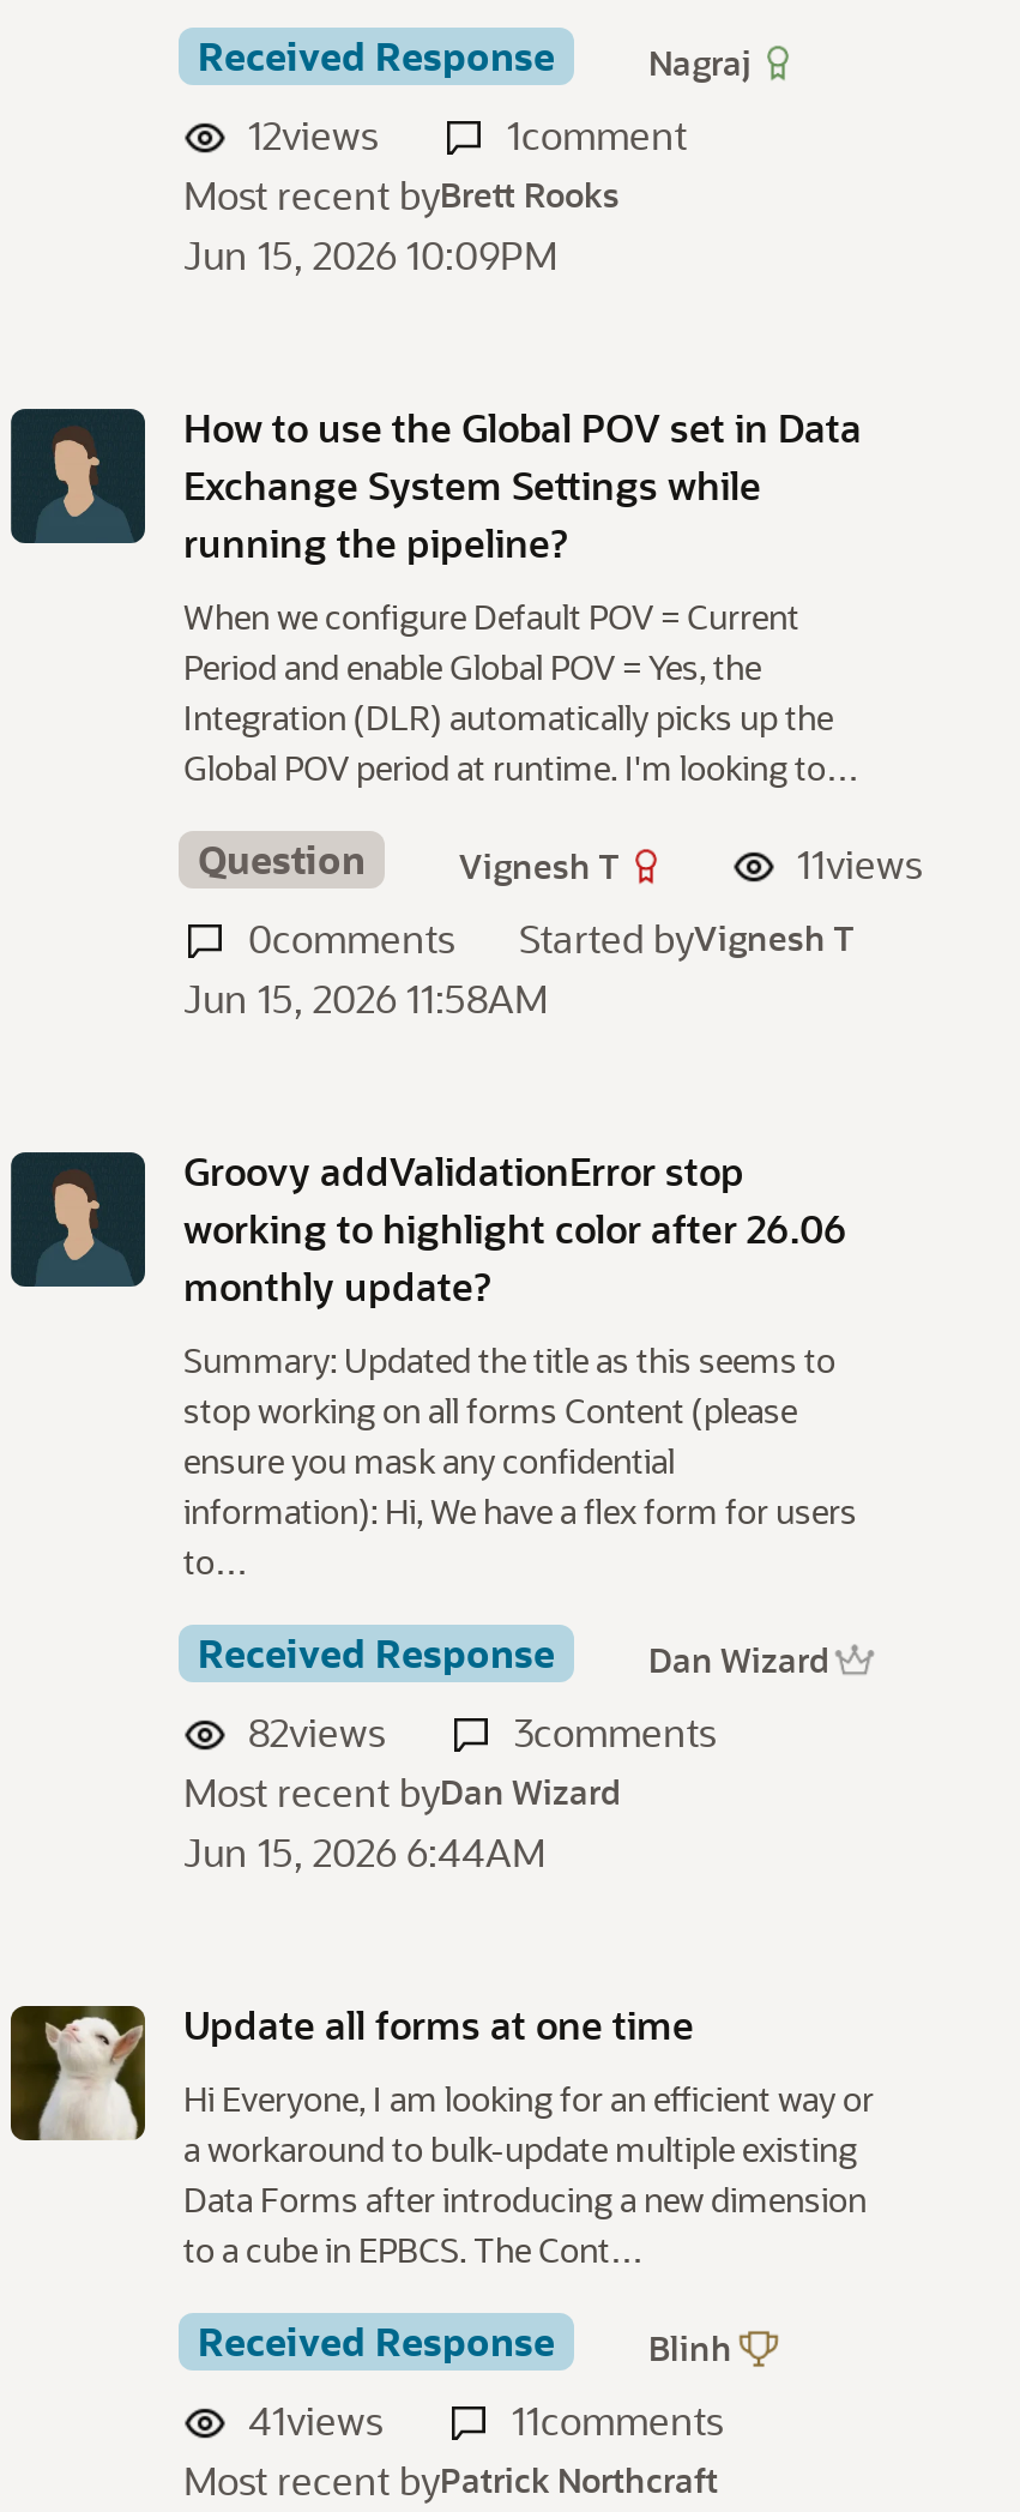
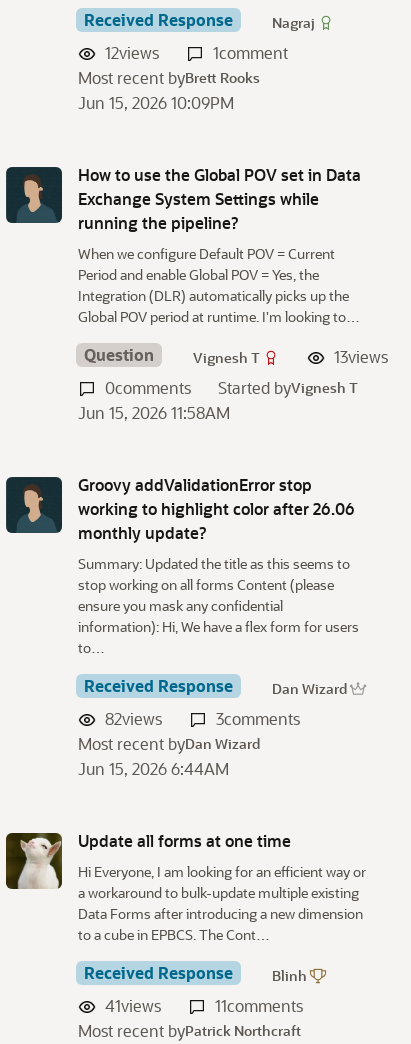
- 11views
+ 13views
